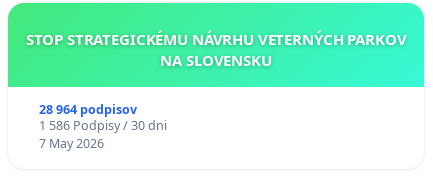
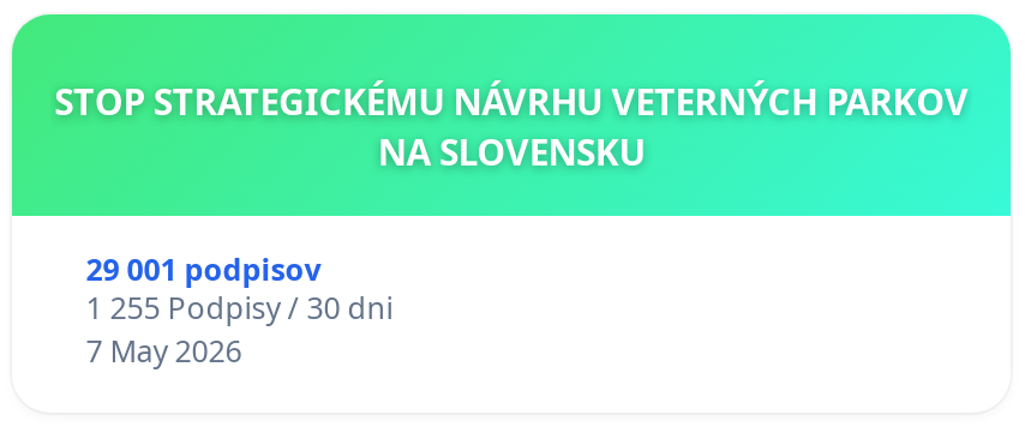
- 28 964 podpisov
+ 29 001 podpisov

- 1 586 Podpisy / 30 dni
+ 1 255 Podpisy / 30 dni
